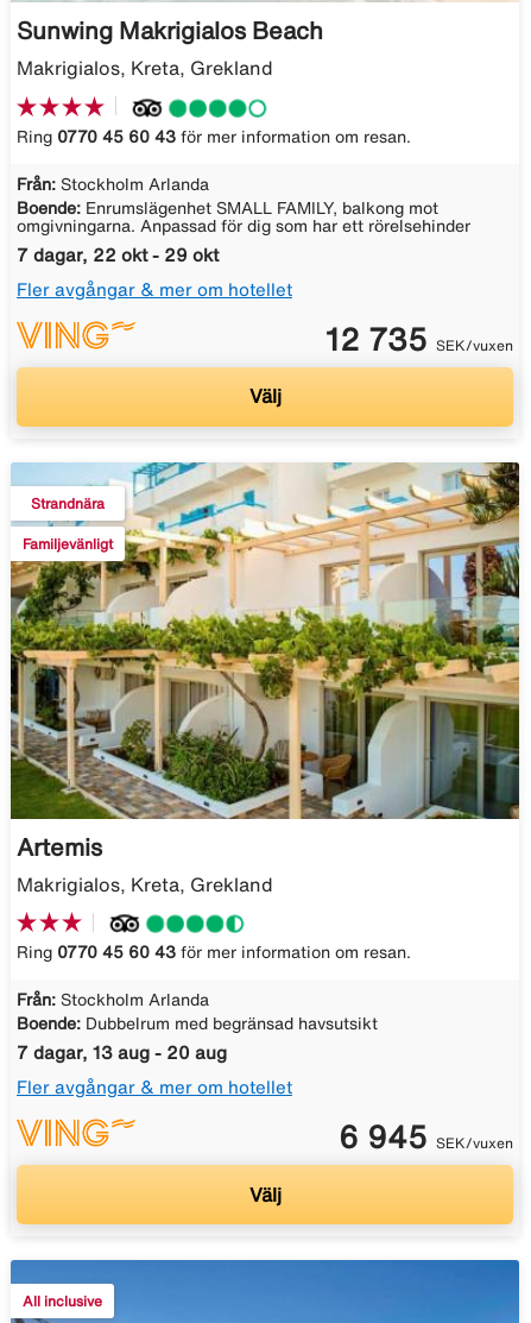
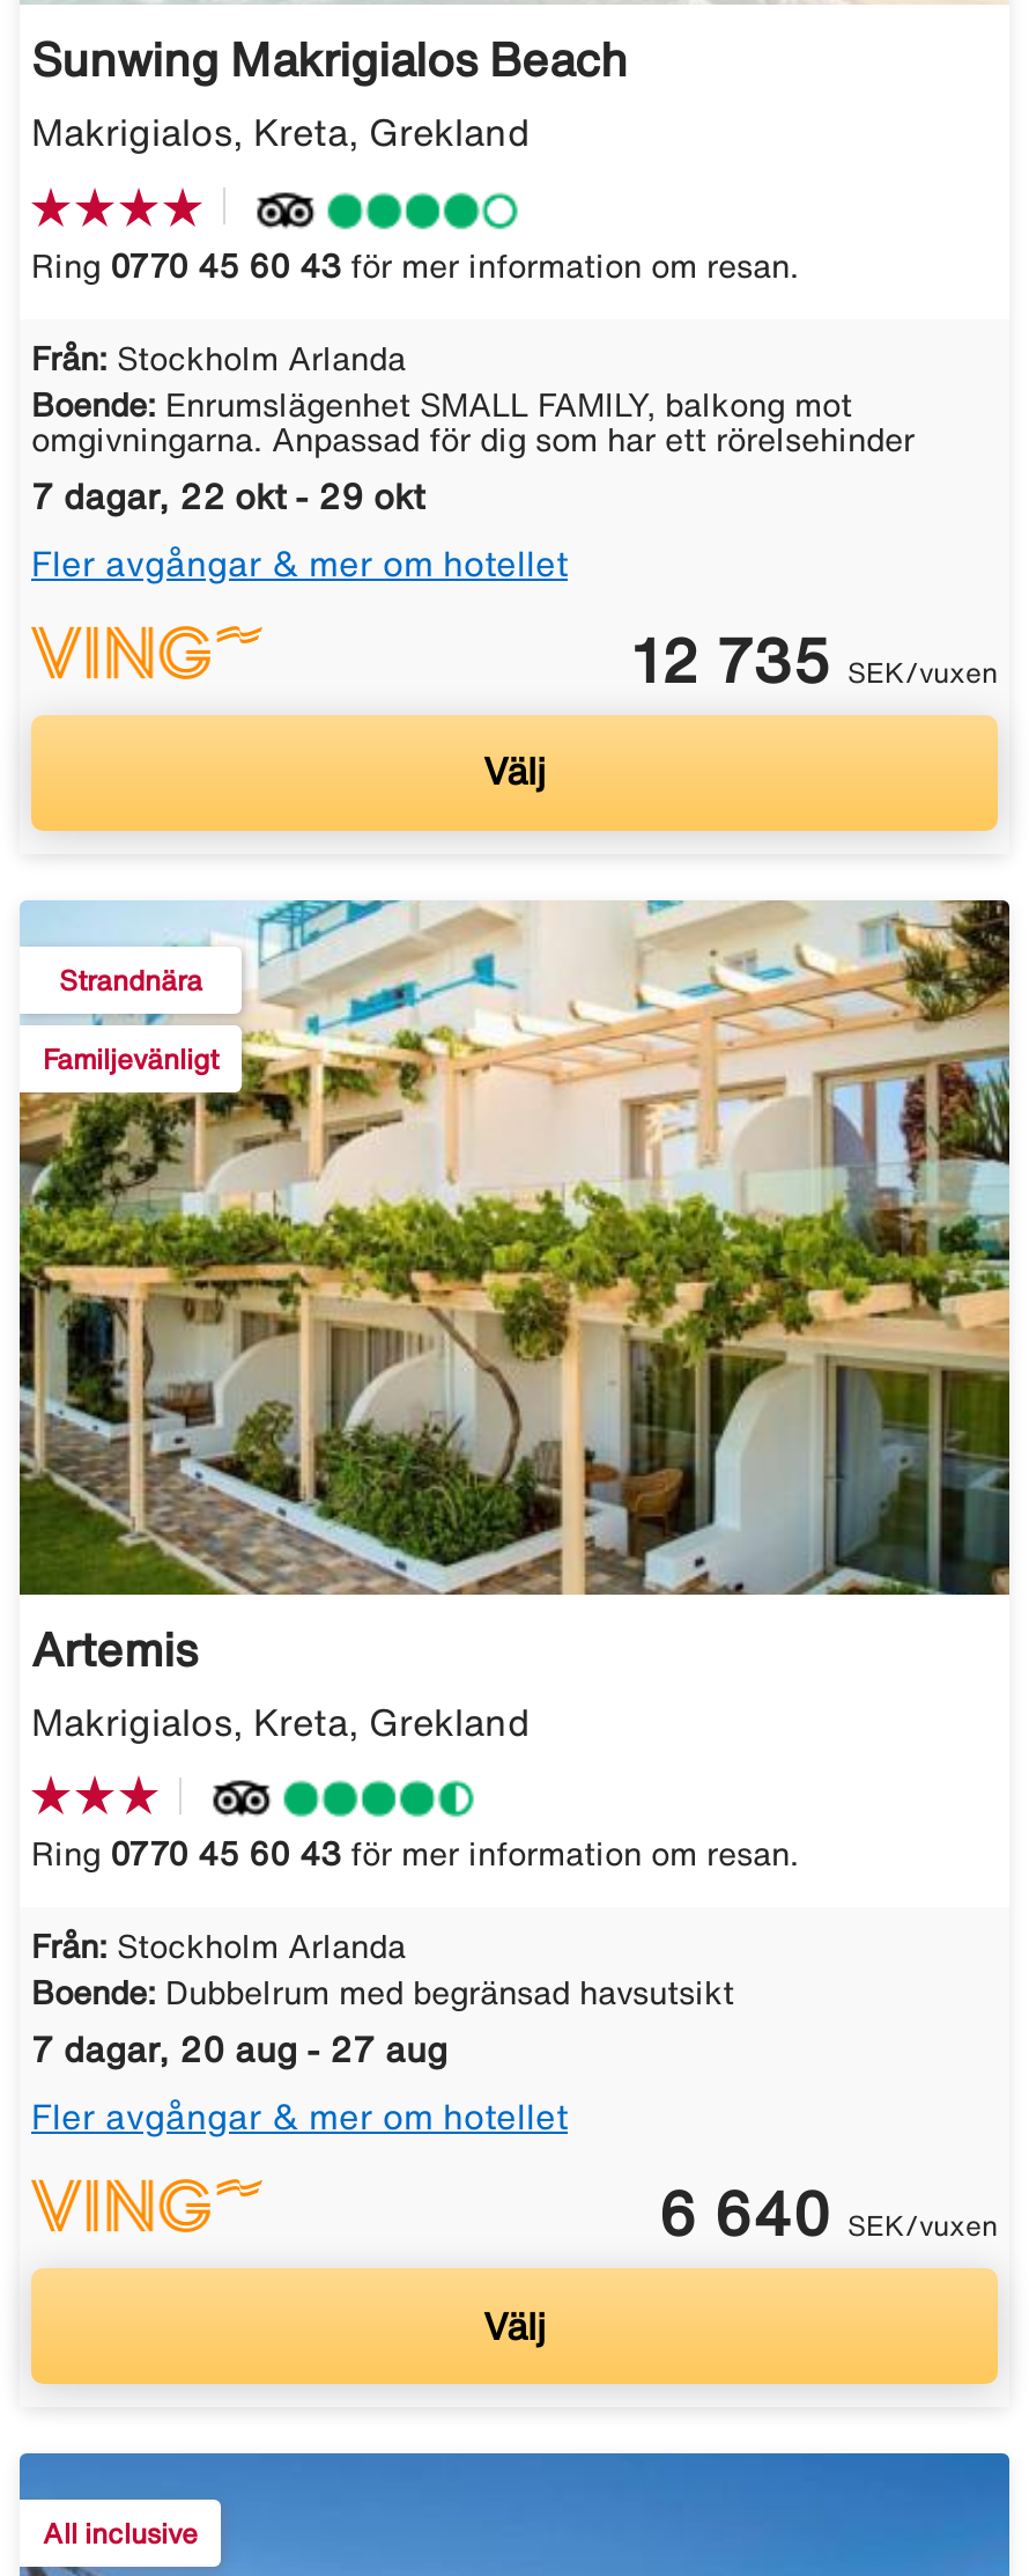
- 7 dagar, 13 aug - 20 aug
+ 7 dagar, 20 aug - 27 aug

- 6 945 SEK/vuxen
+ 6 640 SEK/vuxen
